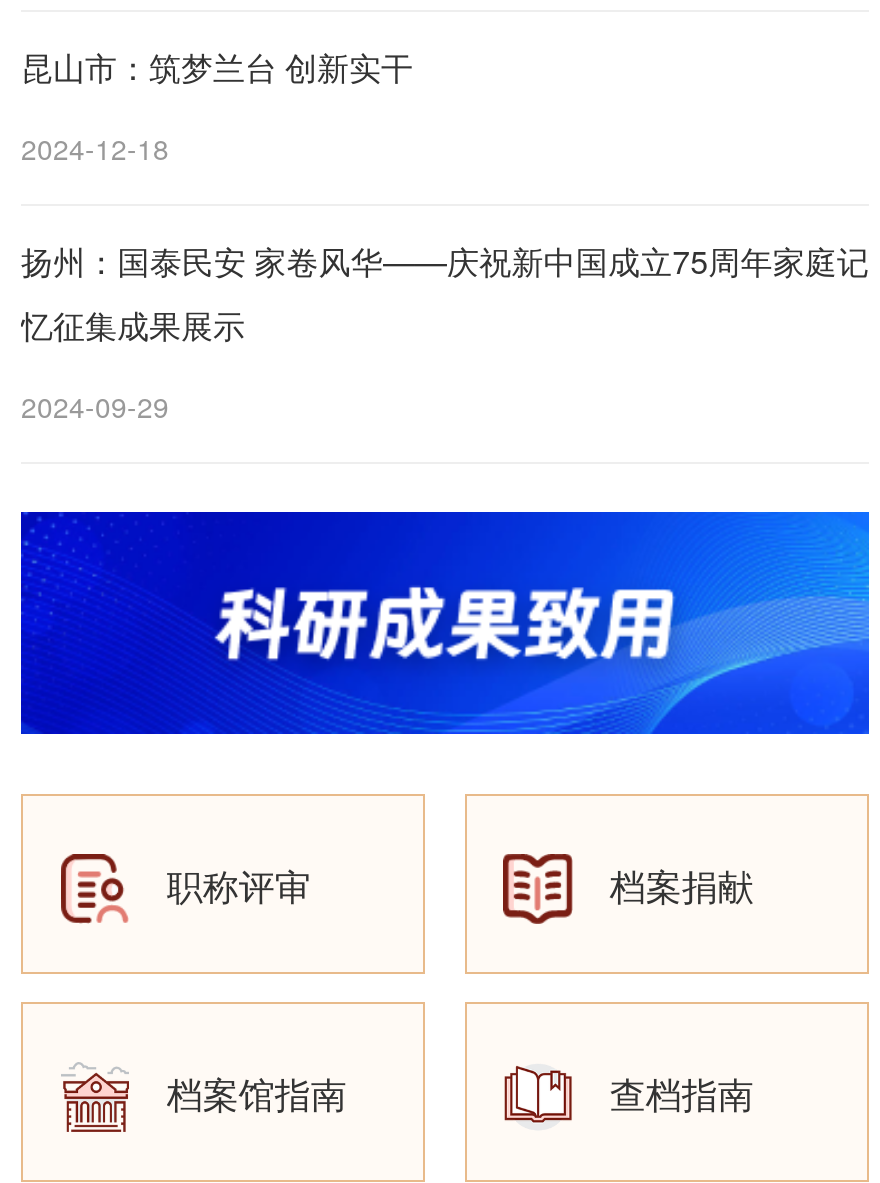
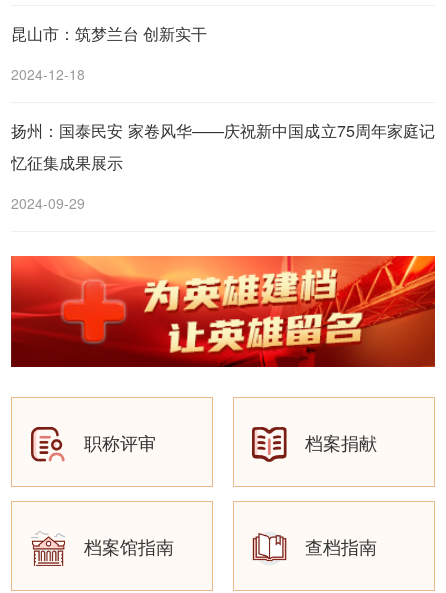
- [image]
+ [image]
